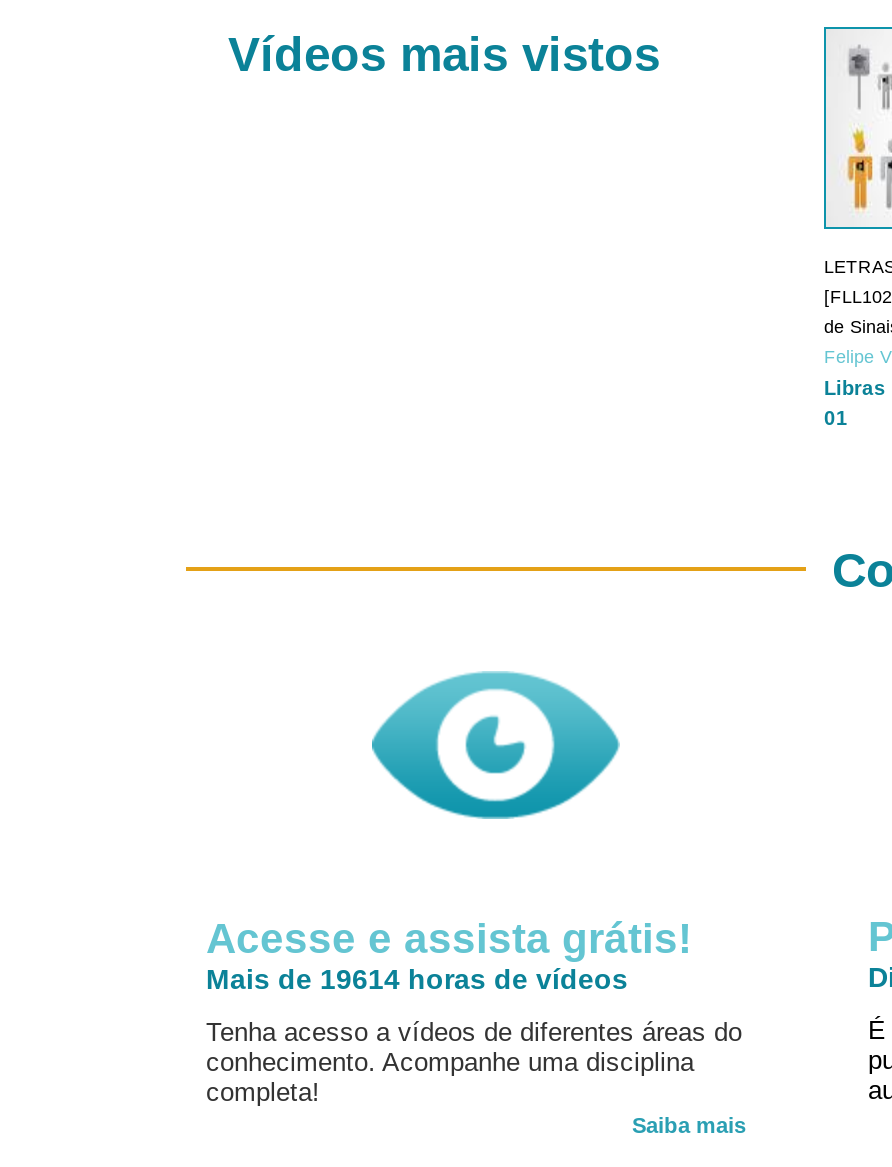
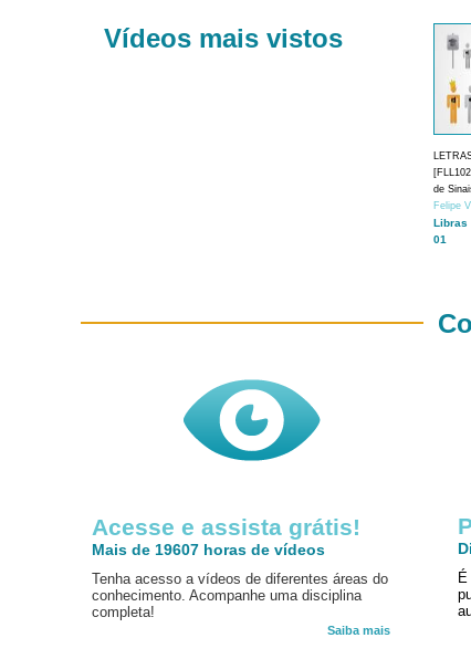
- Mais de 19614 horas de vídeos
+ Mais de 19607 horas de vídeos
